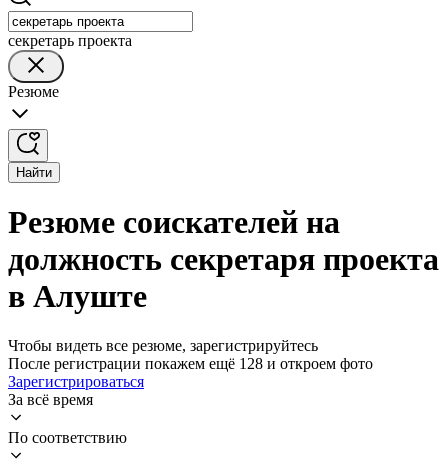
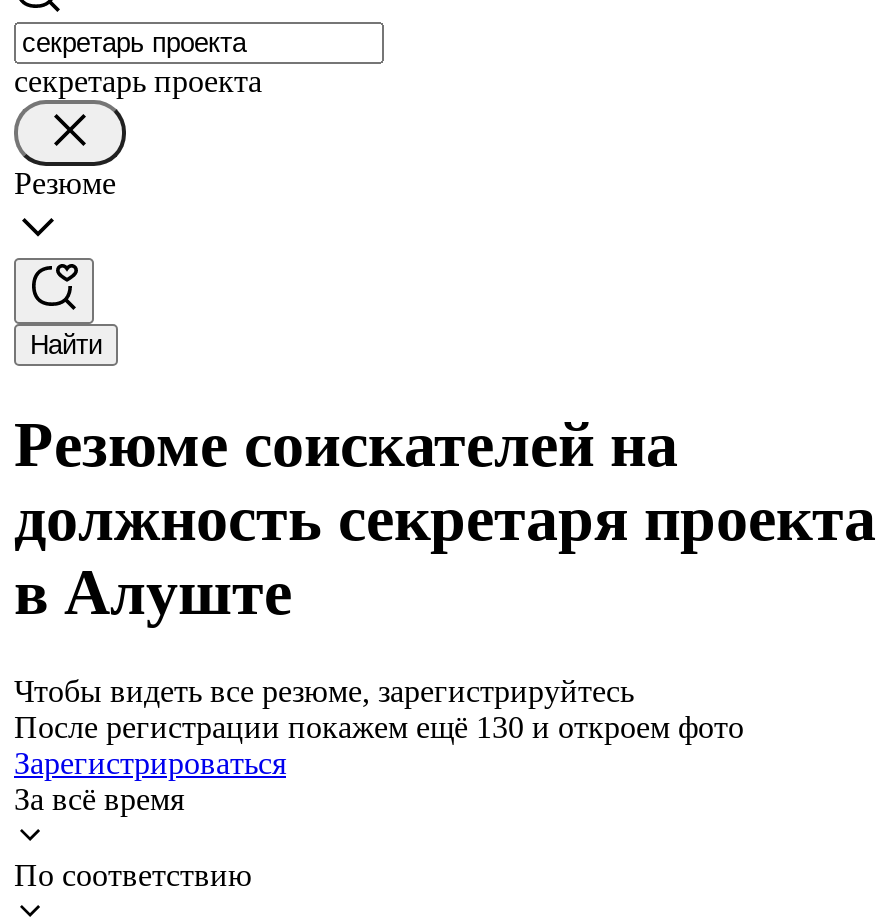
- После регистрации покажем ещё 128 и откроем фото
+ После регистрации покажем ещё 130 и откроем фото
